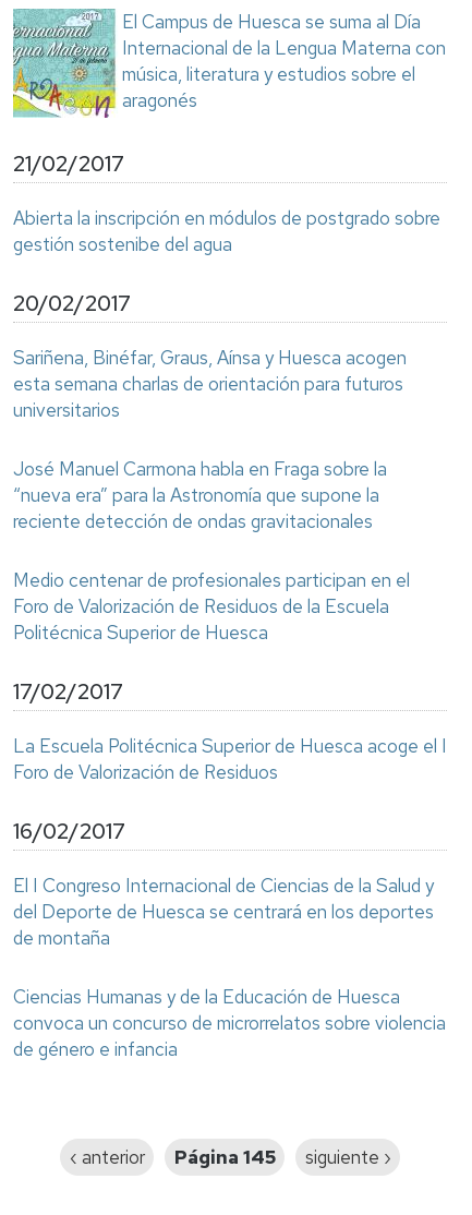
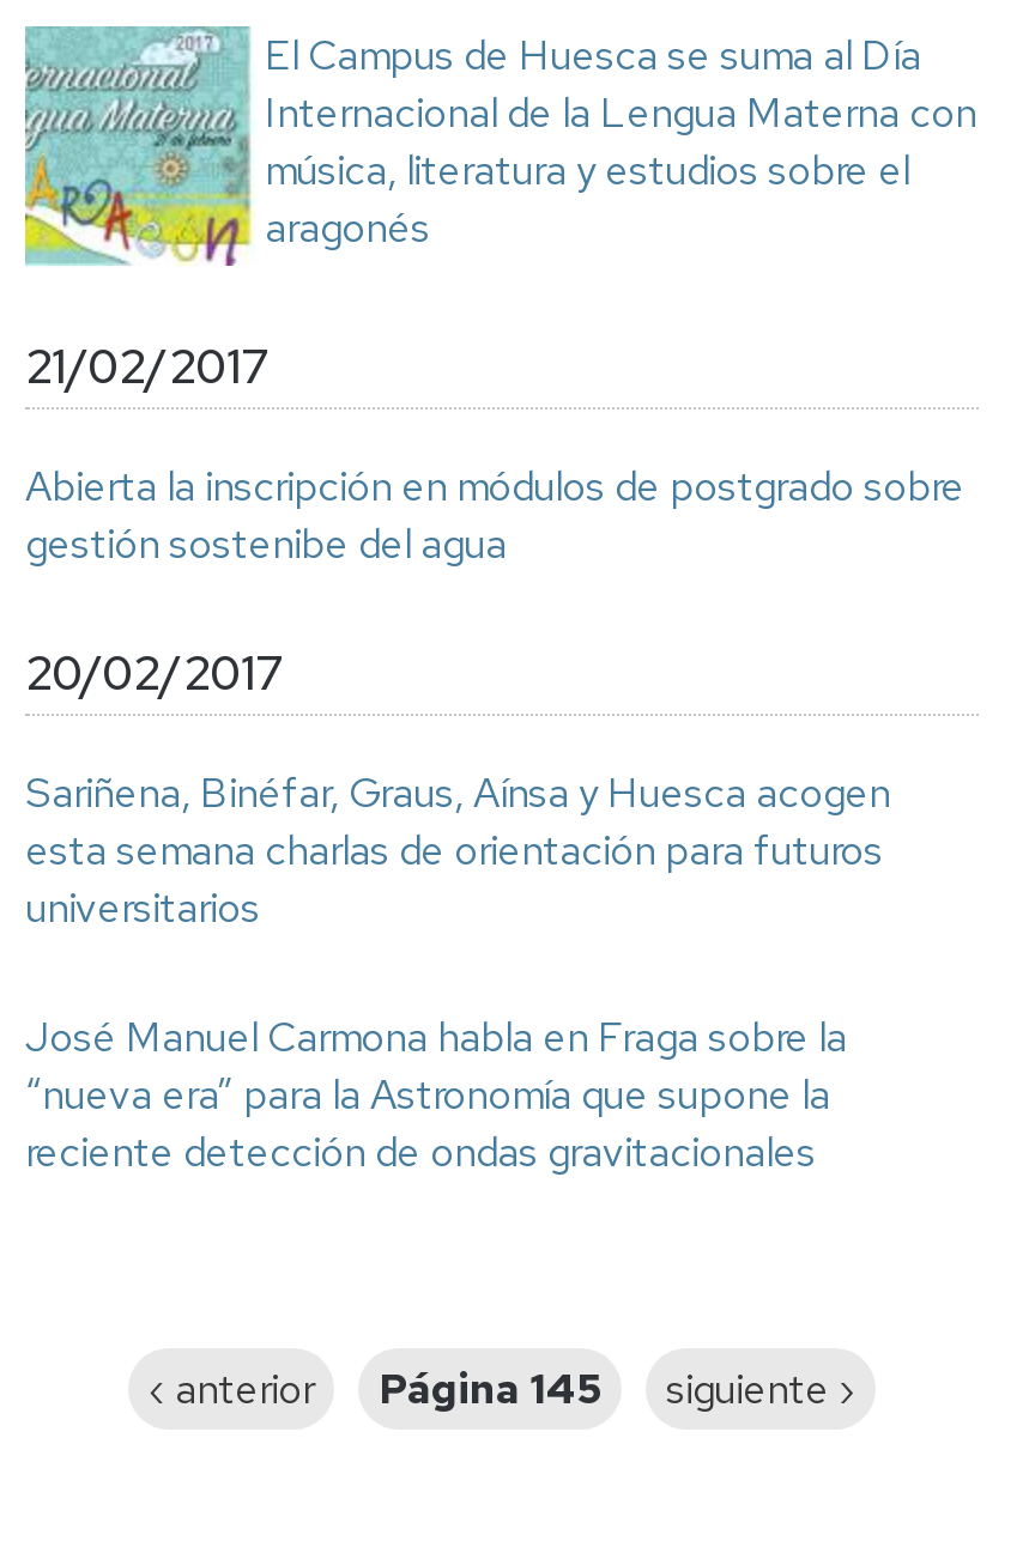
- Medio centenar de profesionales participan en el
- Foro de Valorización de Residuos de la Escuela
- Politécnica Superior de Huesca
- 17/02/2017
- La Escuela Politécnica Superior de Huesca acoge el I
- Foro de Valorización de Residuos
- 16/02/2017
- El I Congreso Internacional de Ciencias de la Salud y
- del Deporte de Huesca se centrará en los deportes
- de montaña
- Ciencias Humanas y de la Educación de Huesca
- convoca un concurso de microrrelatos sobre violencia
- de género e infancia
